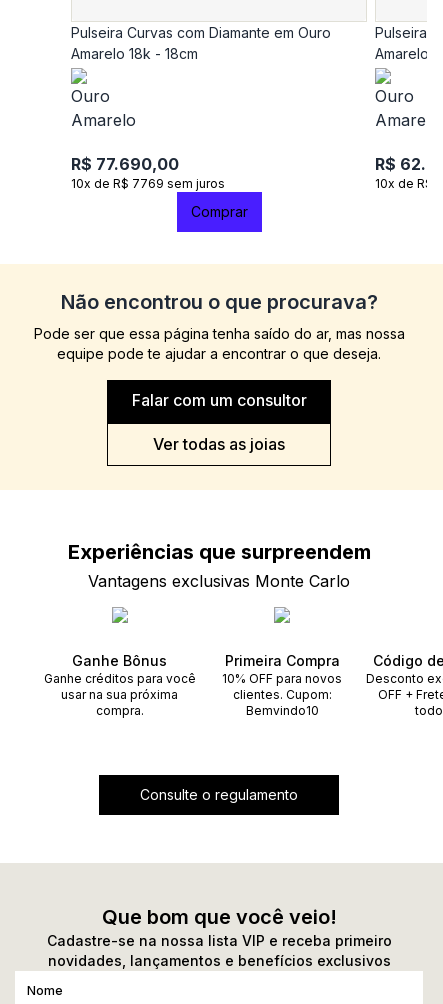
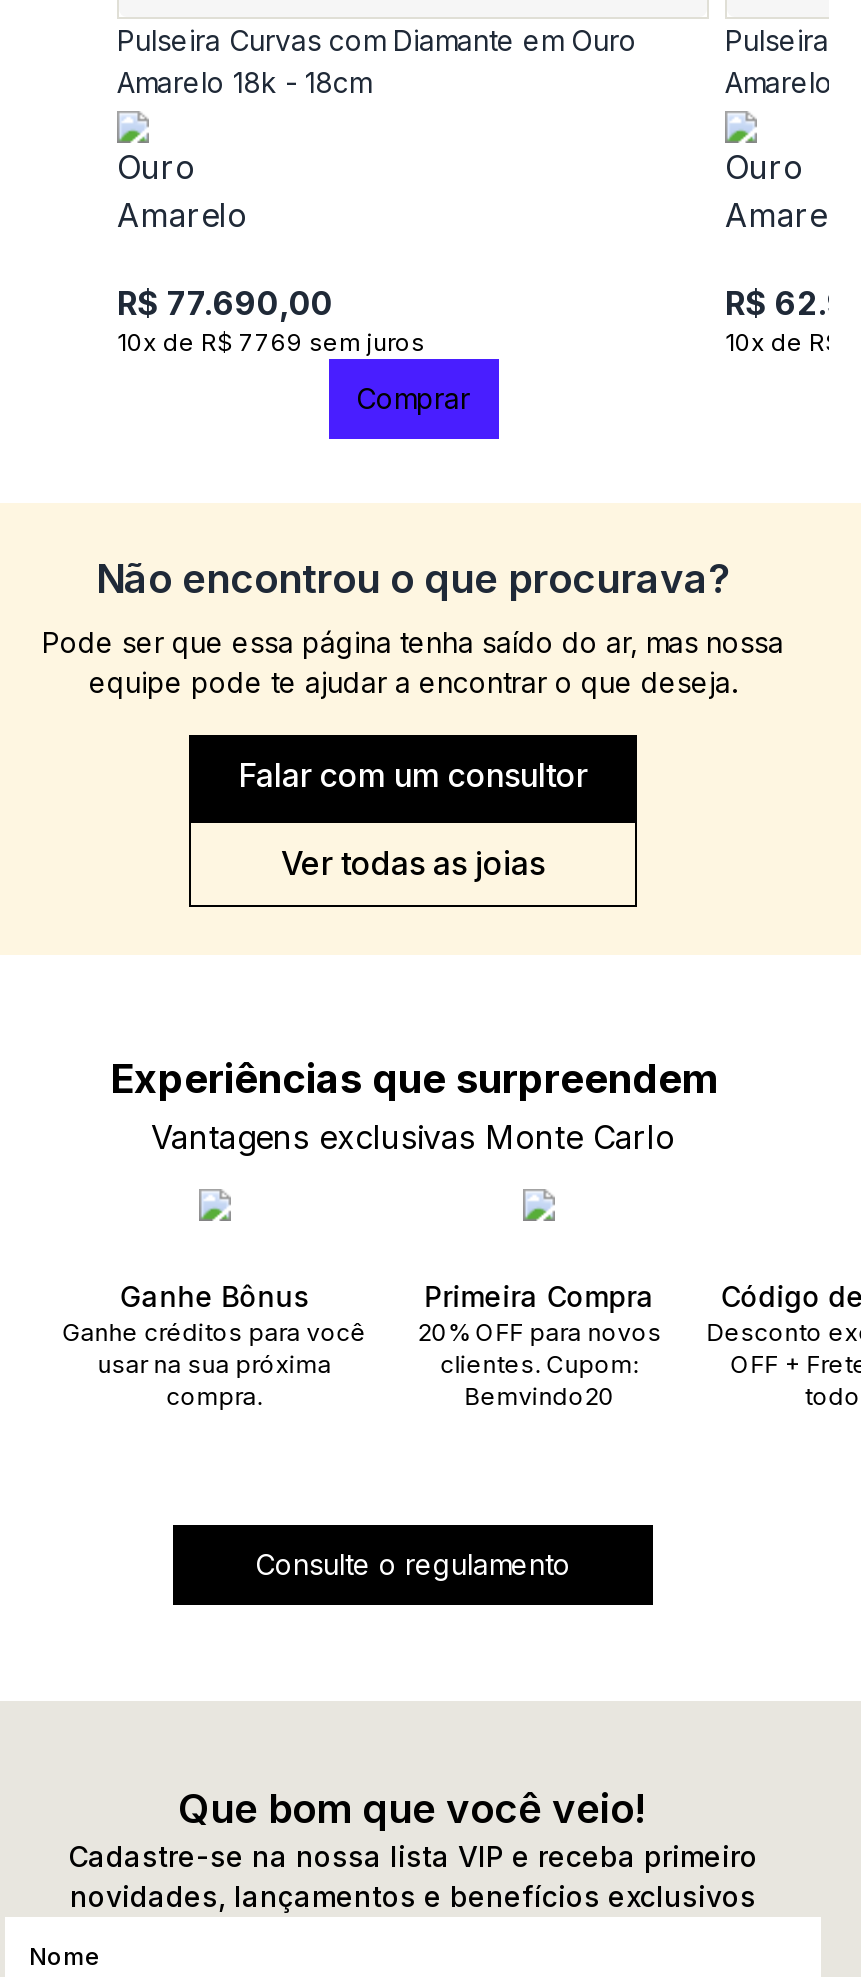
- 10% OFF para novos
+ 20% OFF para novos

- Bemvindo10
+ Bemvindo20
